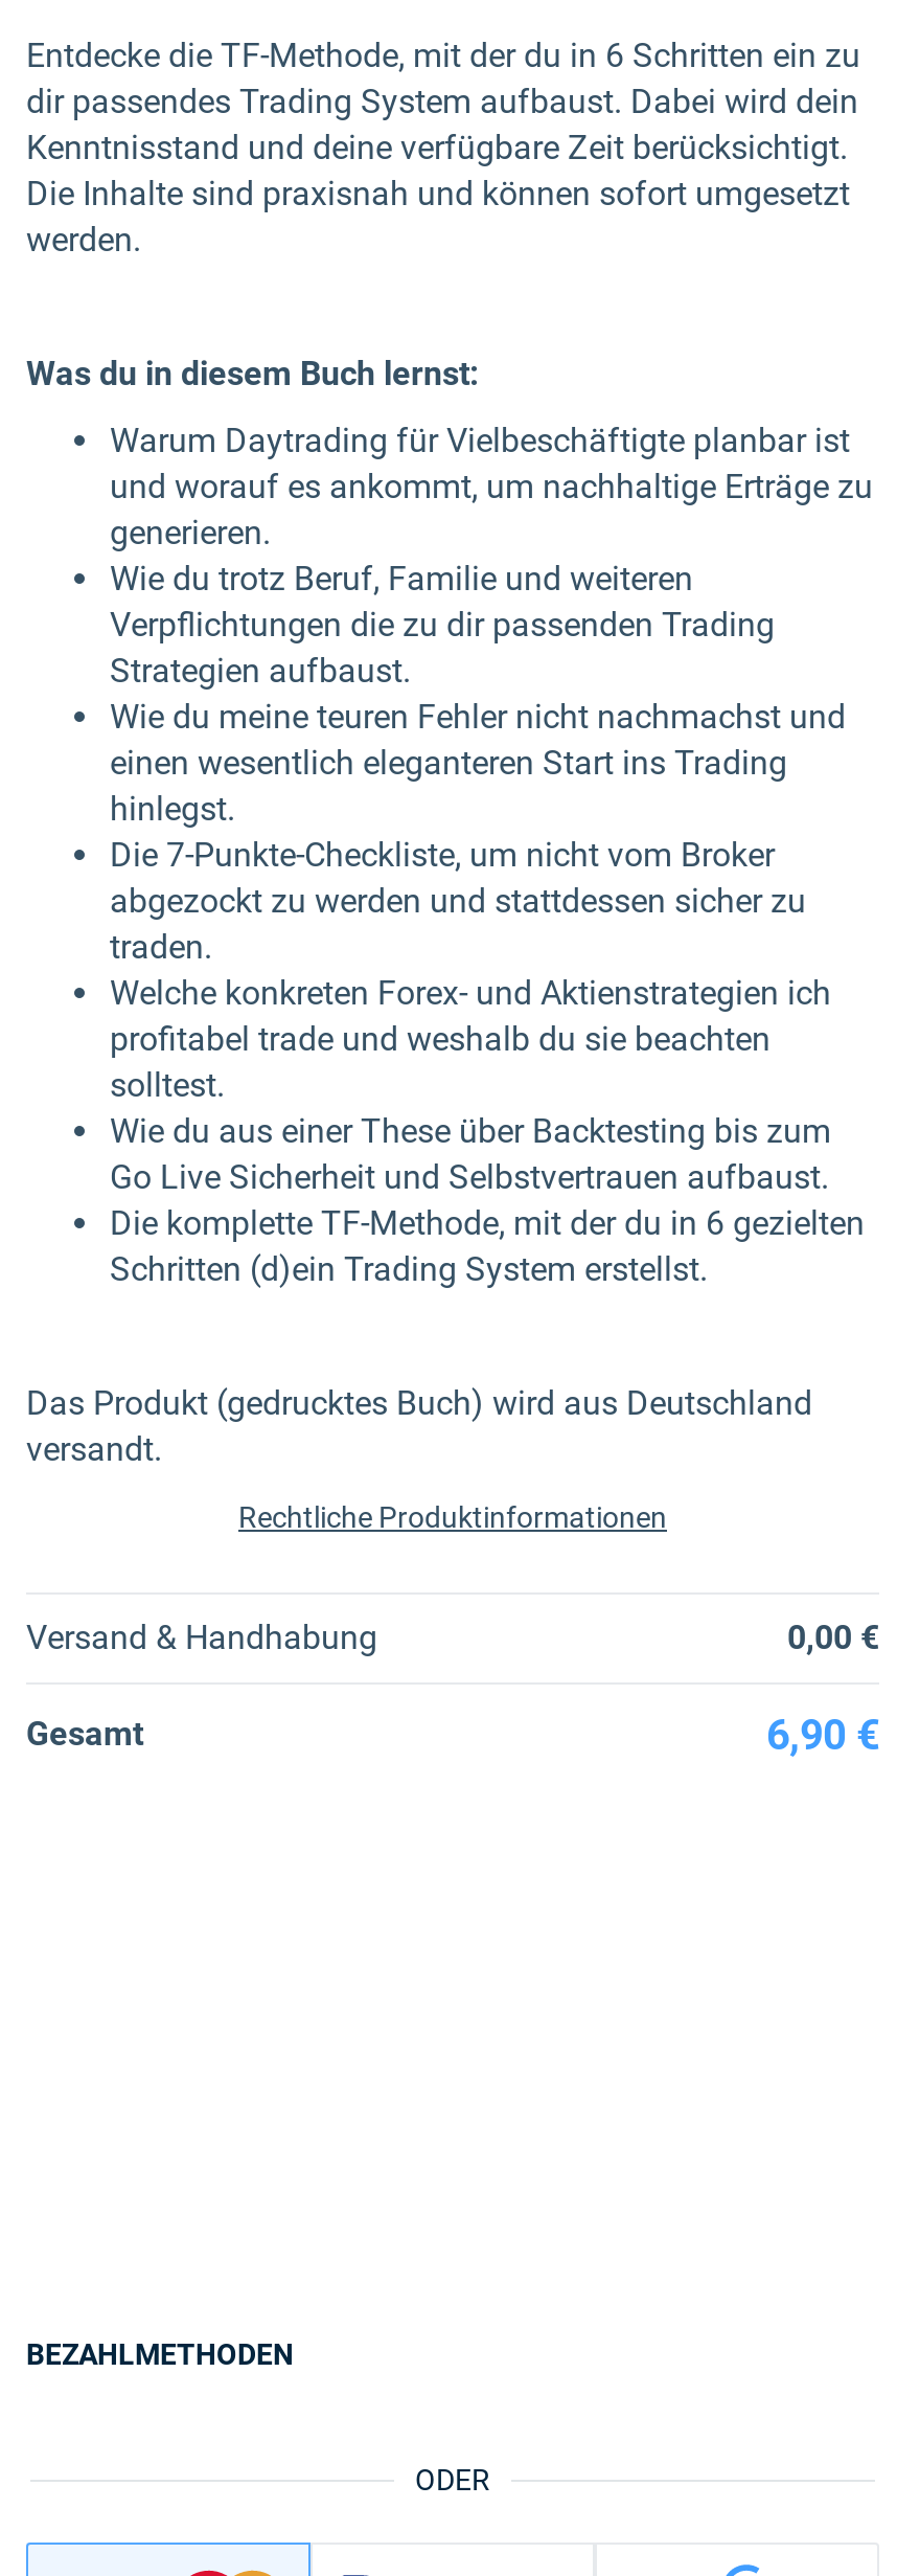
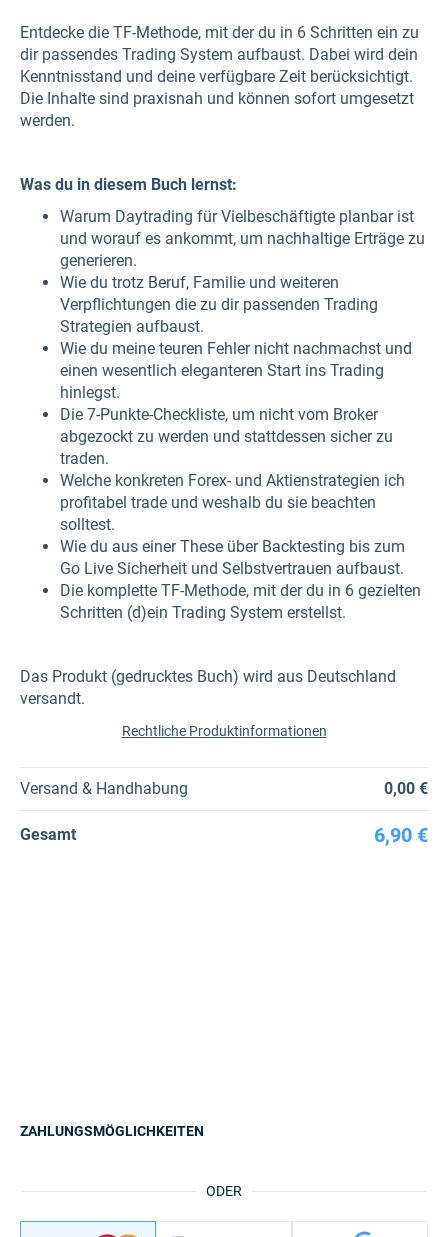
- BEZAHLMETHODEN
+ ZAHLUNGSMÖGLICHKEITEN
